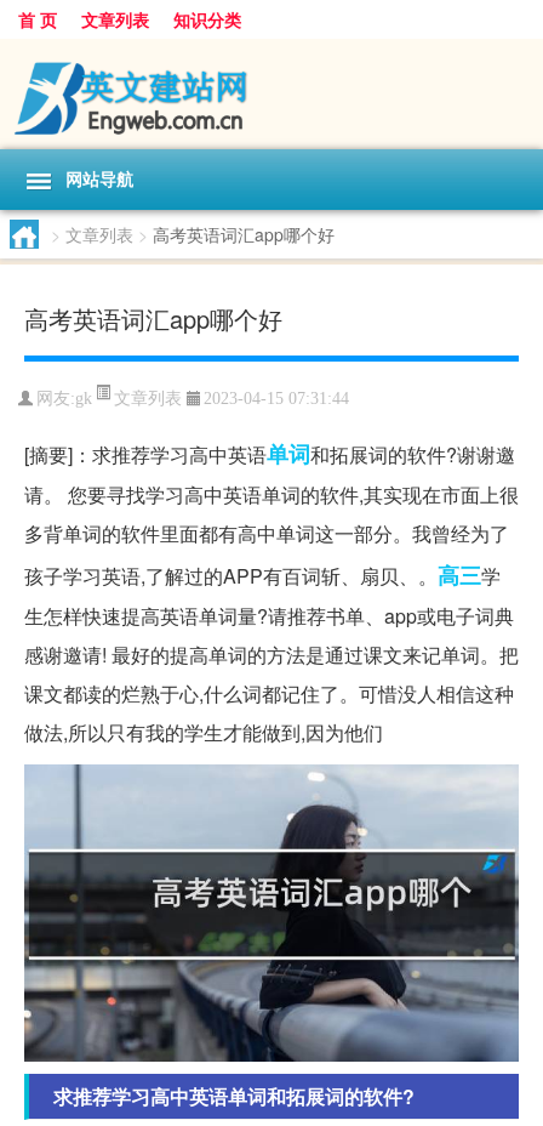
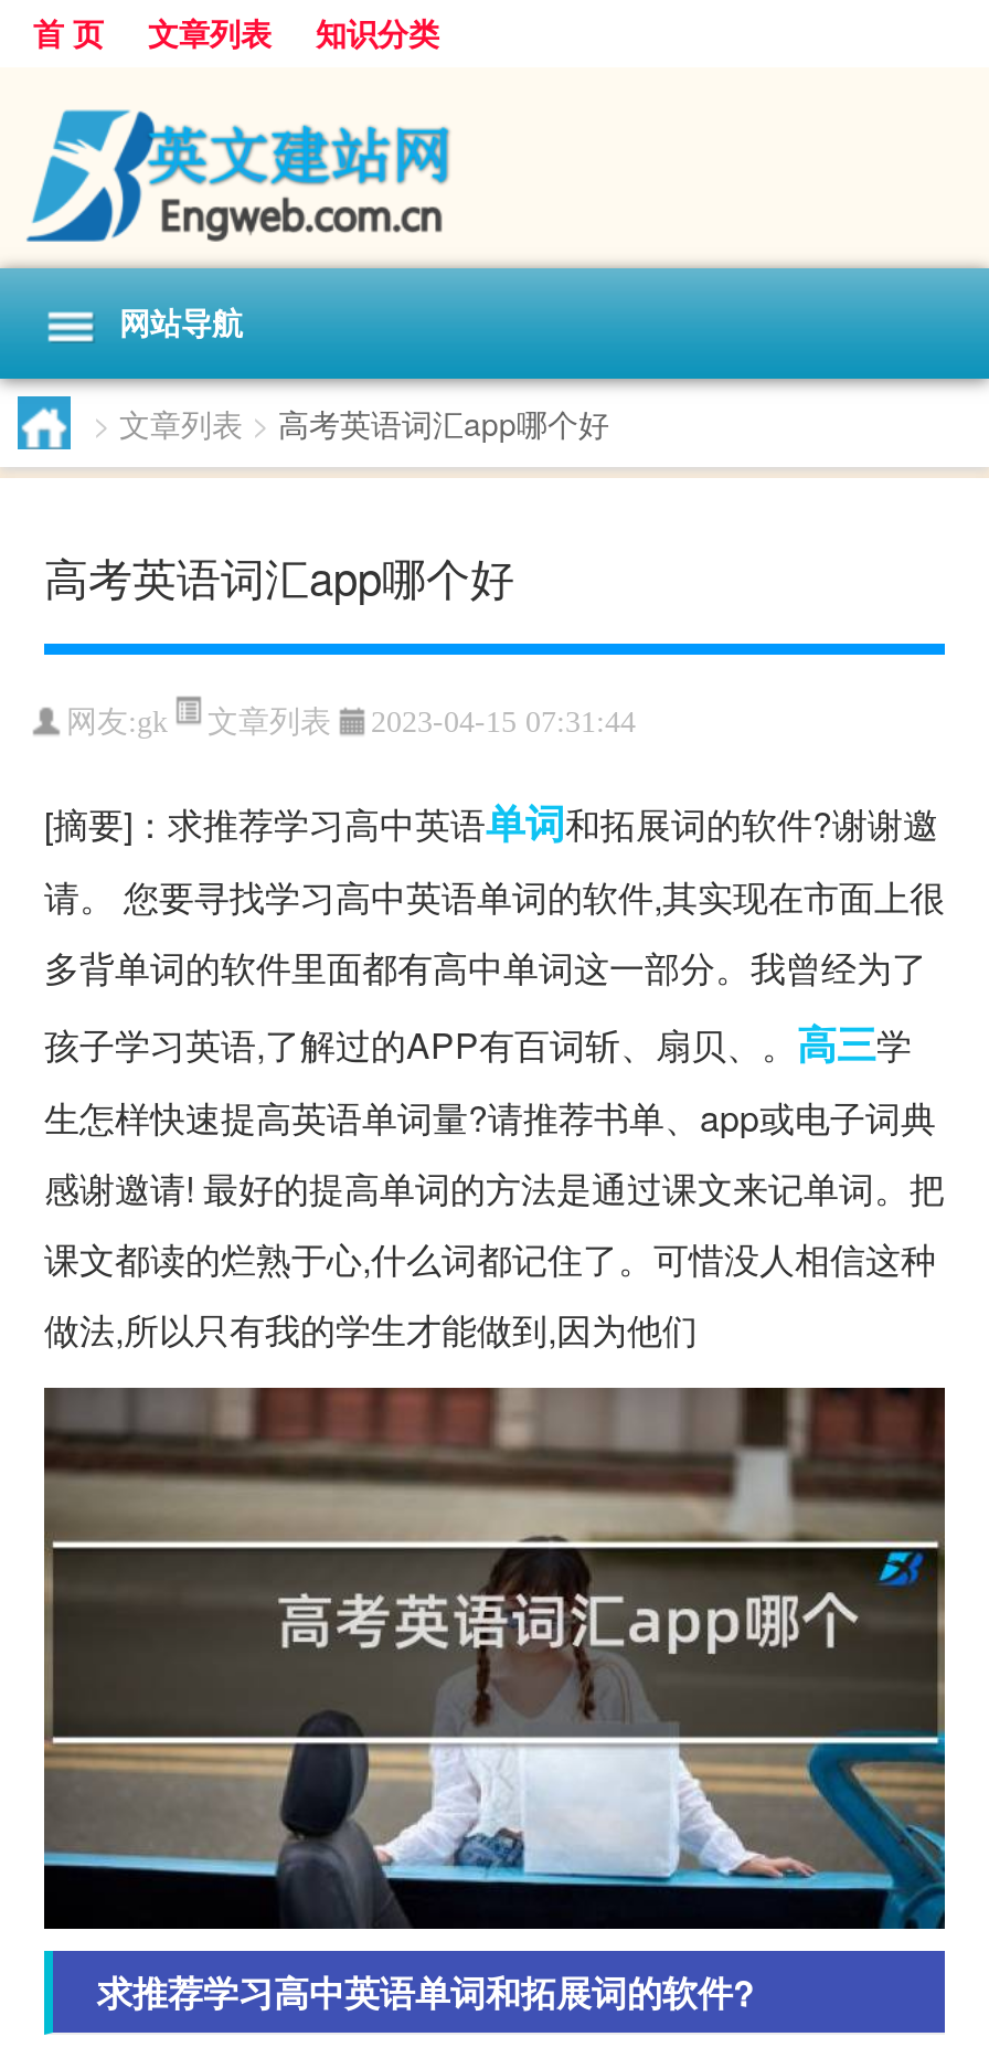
- [image]
+ [image]
